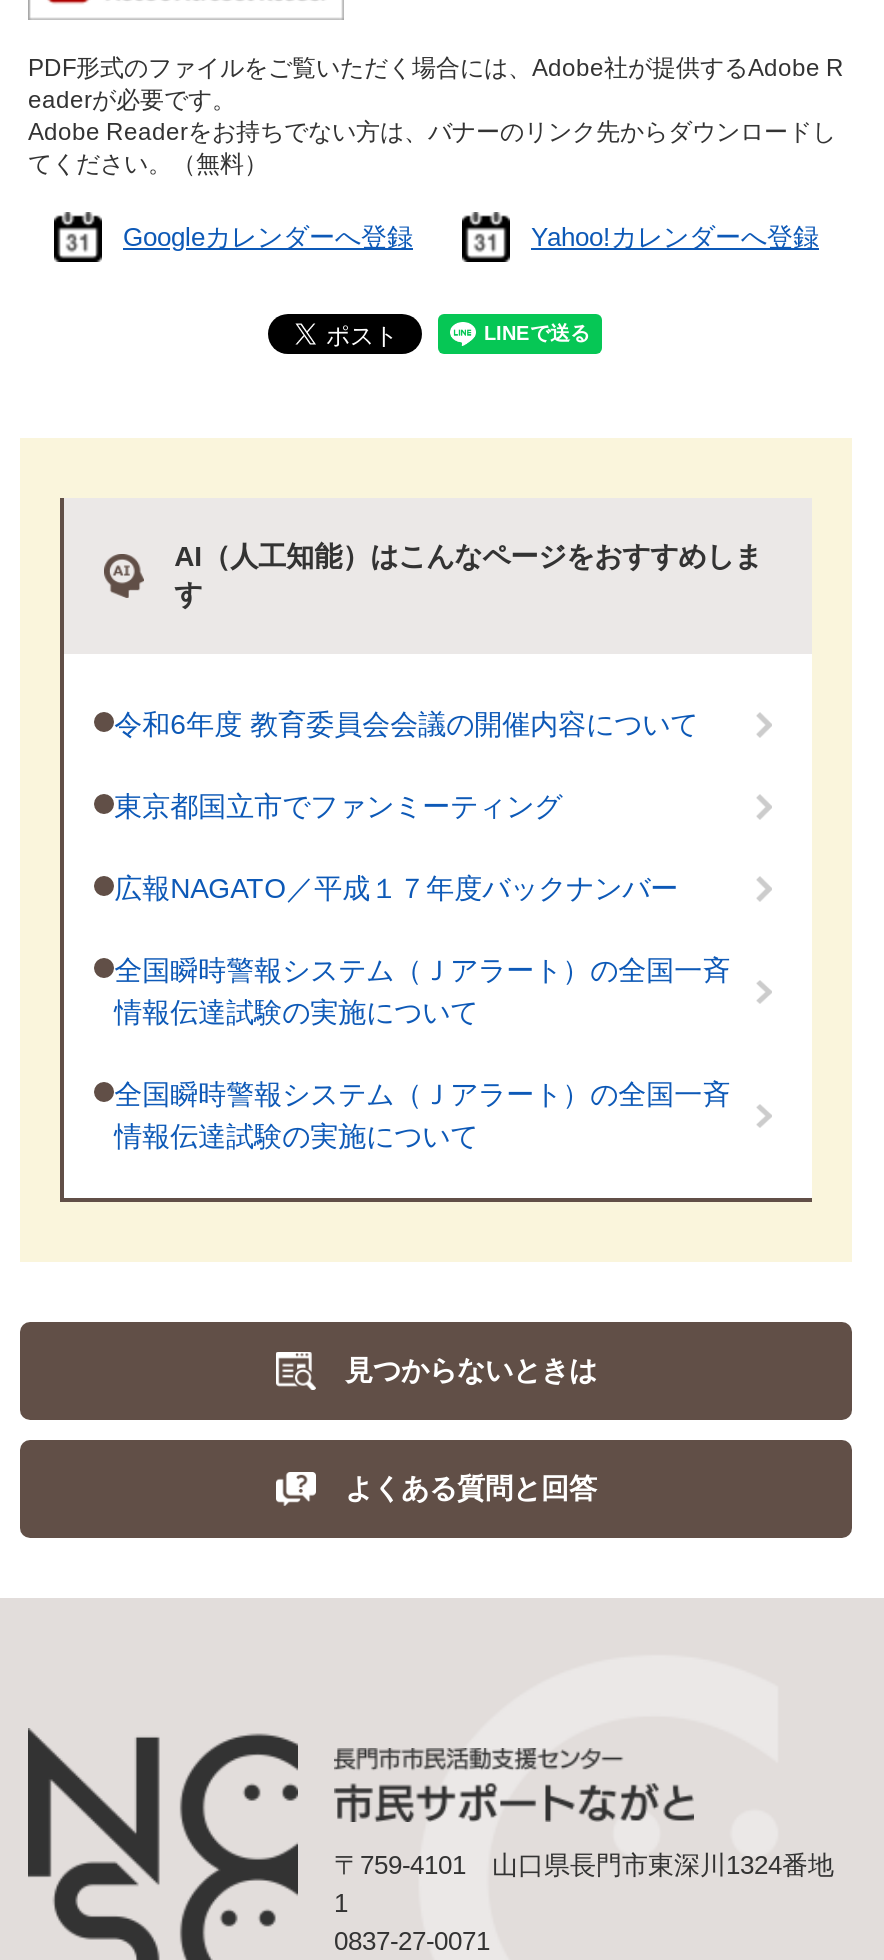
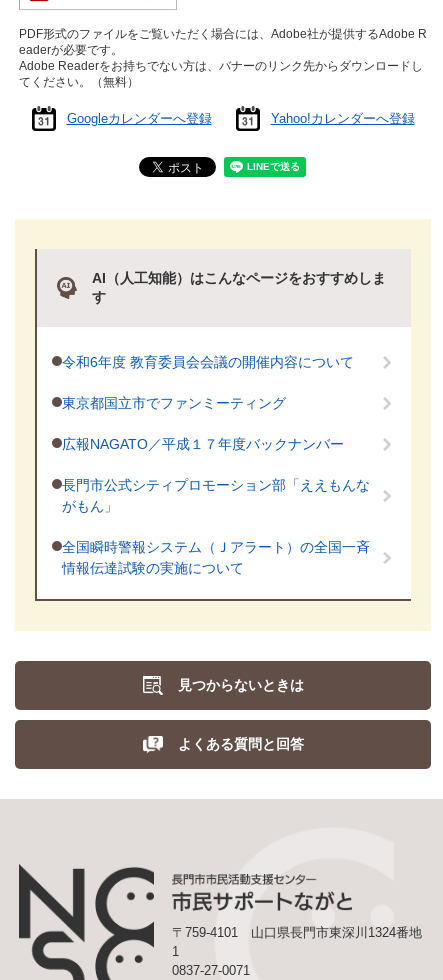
- 全国瞬時警報システム（Ｊアラート）の全国一斉
- 情報伝達試験の実施について
+ 長門市公式シティプロモーション部「ええもんな
+ がもん」
